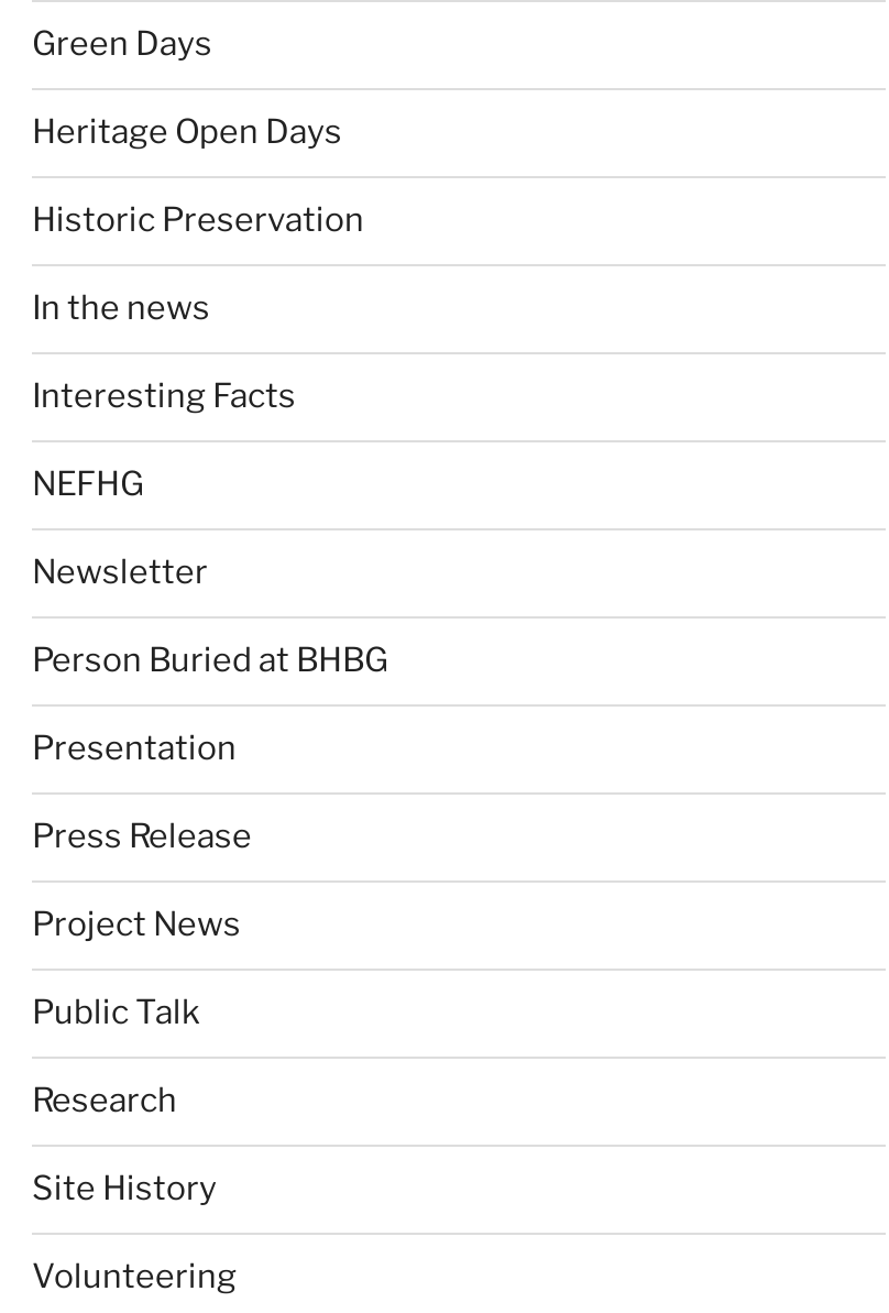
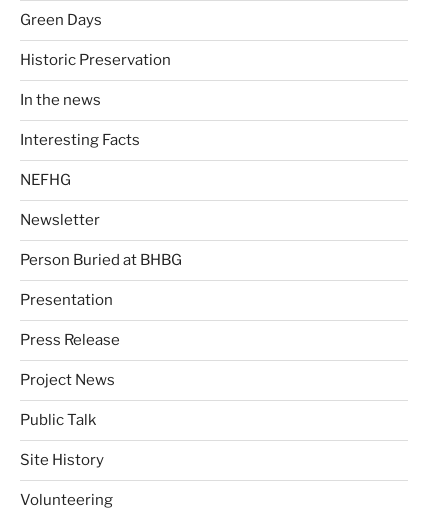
- Heritage Open Days

- Research
